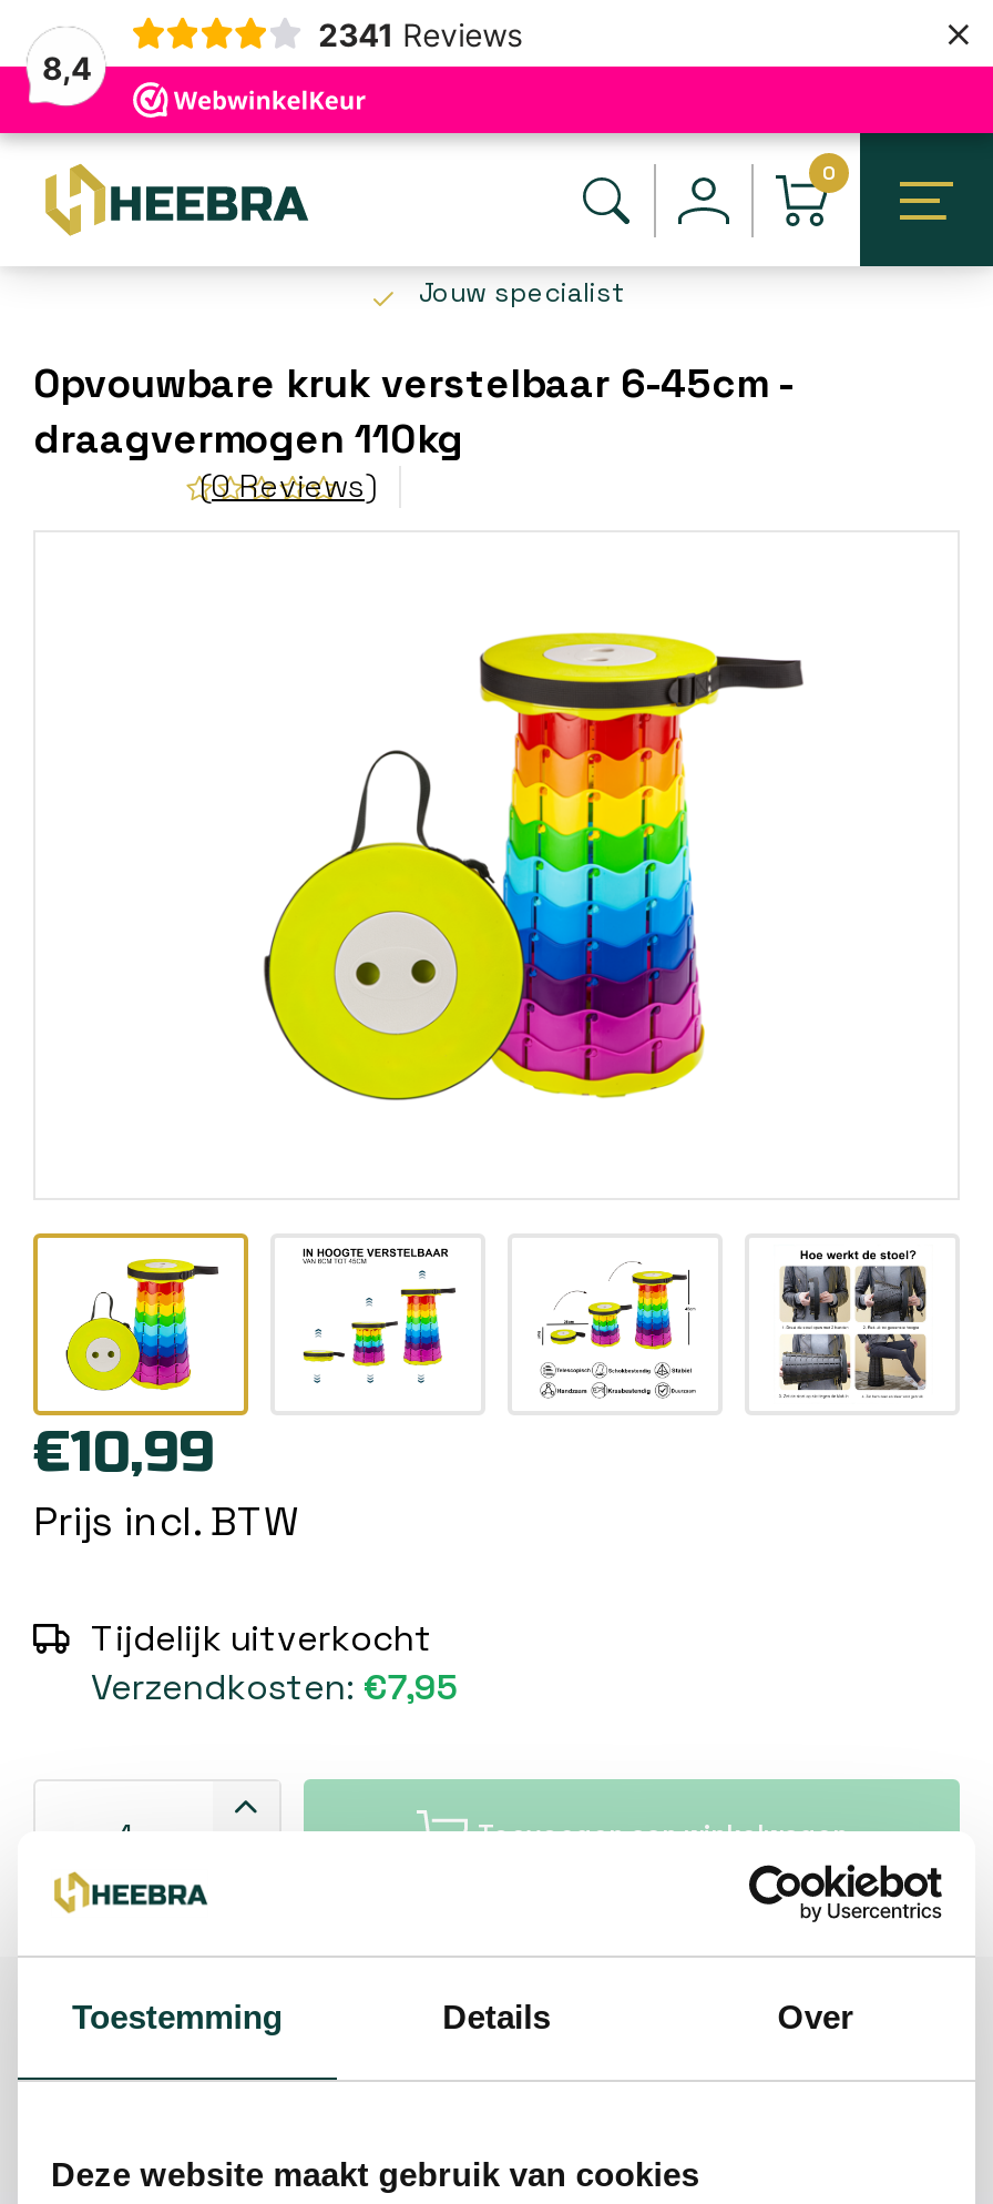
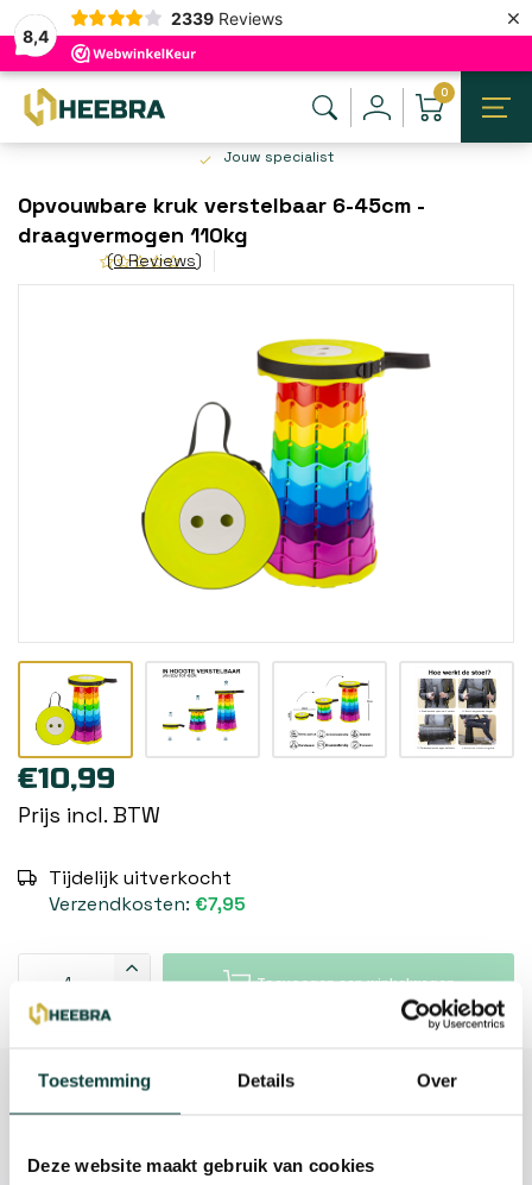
- 2341 Reviews
+ 2339 Reviews
